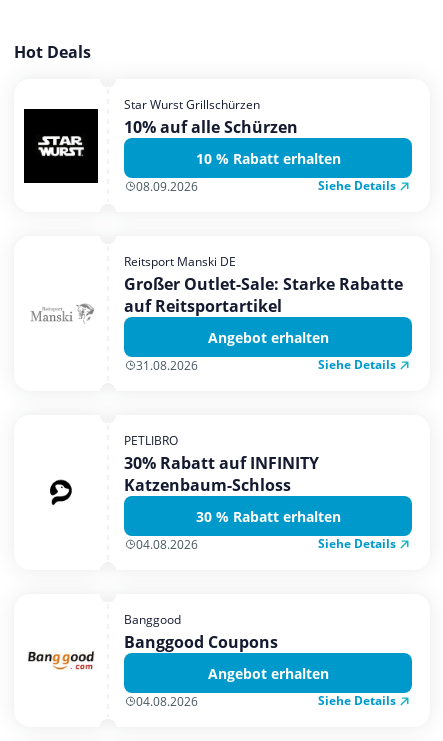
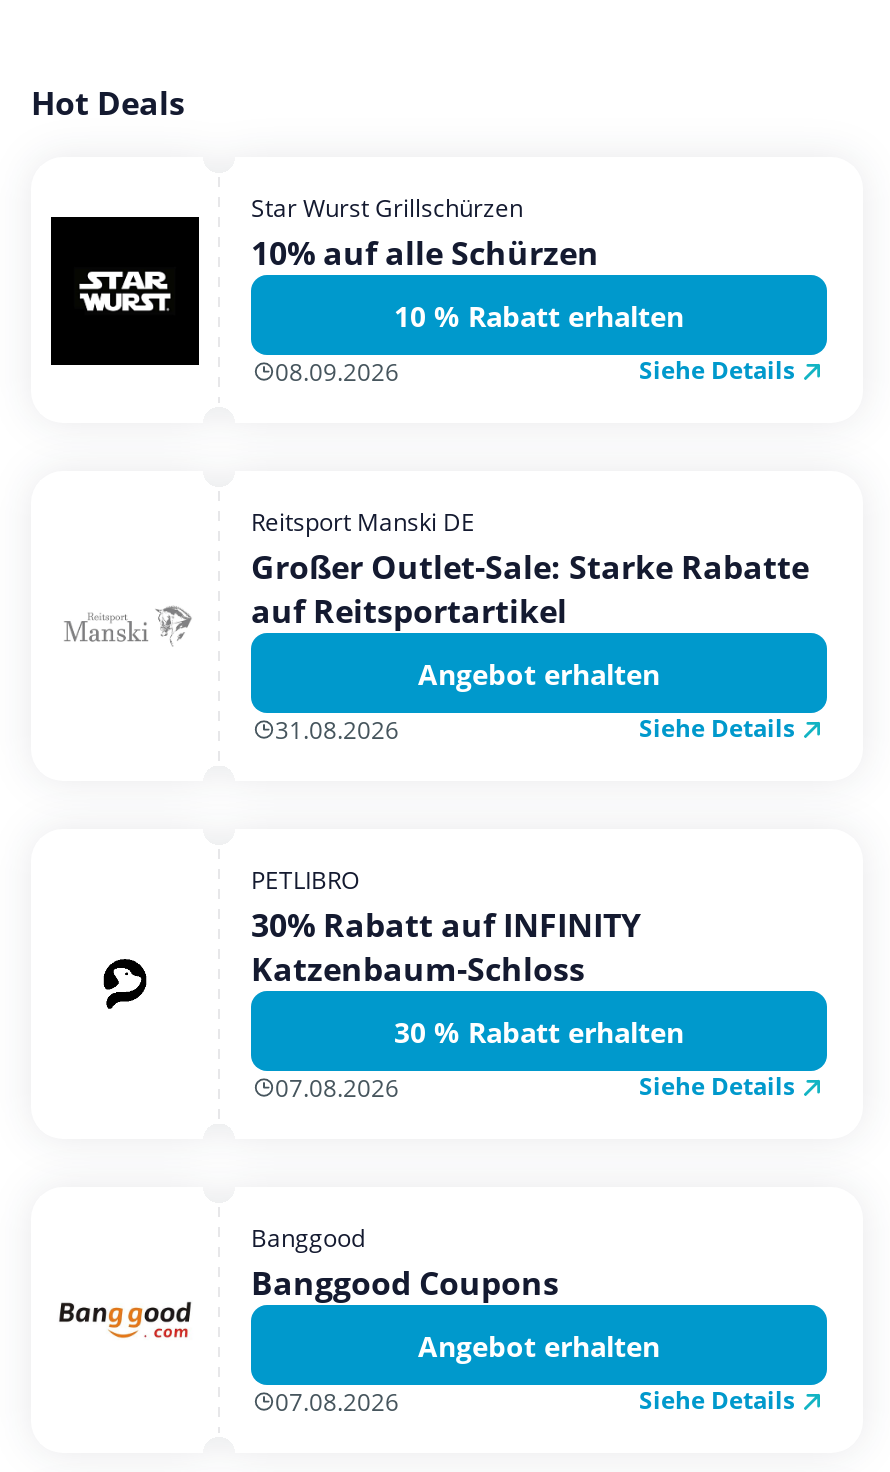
- 04.08.2026
+ 07.08.2026

- 04.08.2026
+ 07.08.2026
